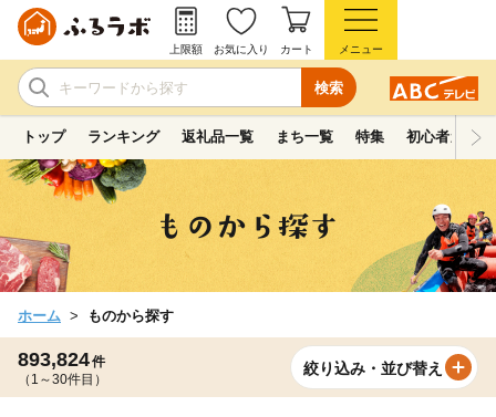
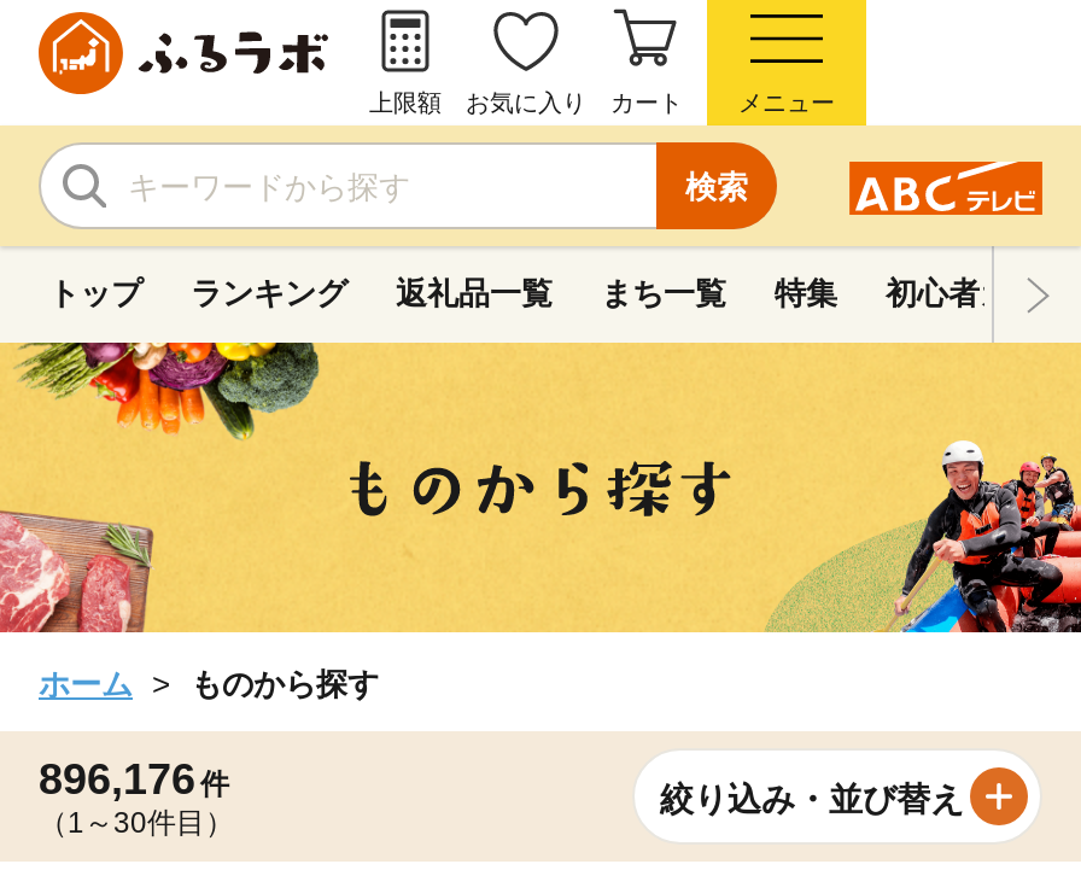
- 893,824 件
+ 896,176 件
